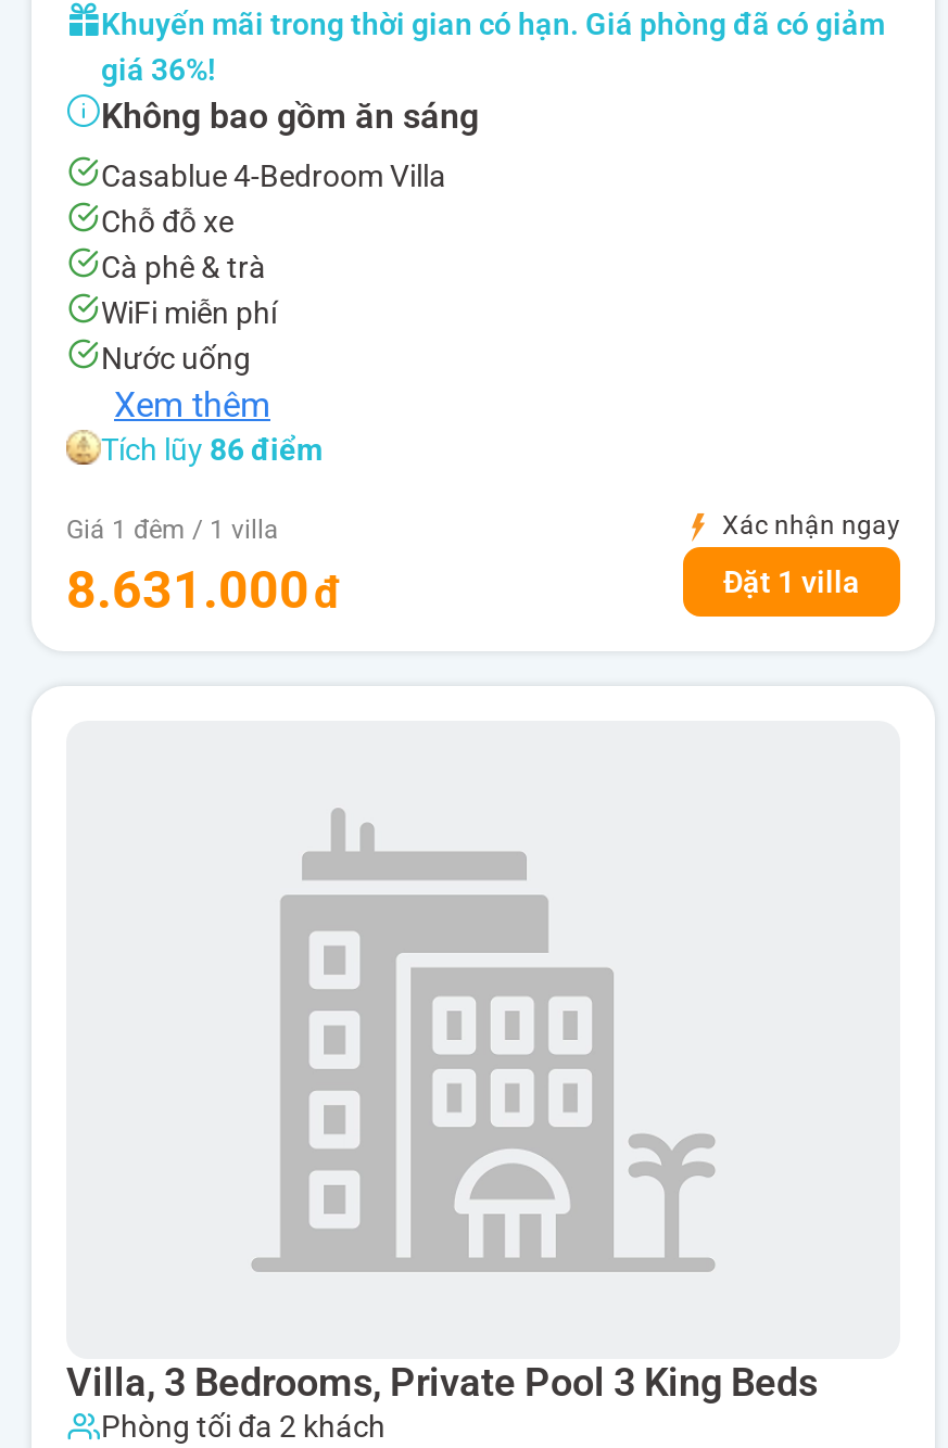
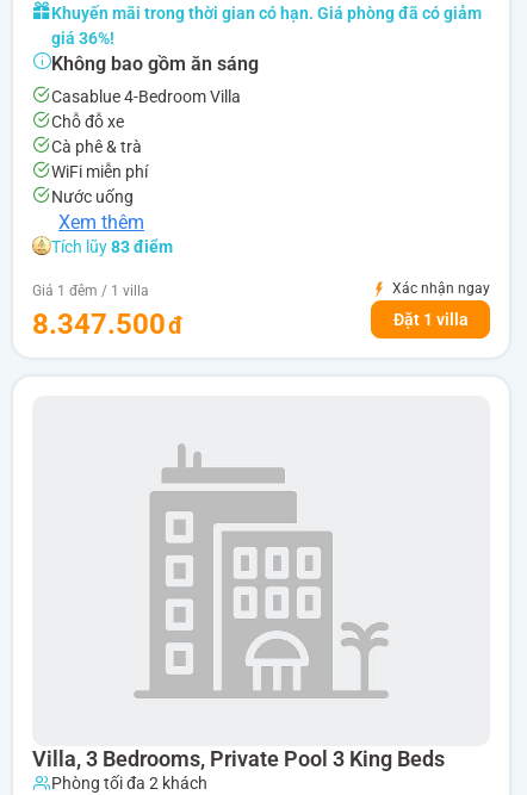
- Tích lũy 86 điểm
+ Tích lũy 83 điểm

- 8.631.000
+ 8.347.500
